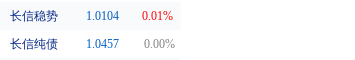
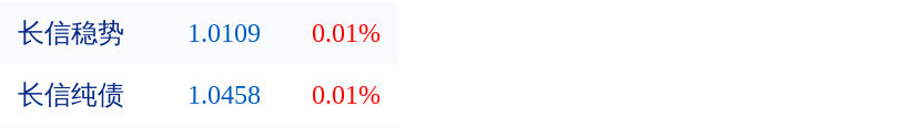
- 1.0104 0.01%
+ 1.0109 0.01%

- 1.0457
+ 1.0458

- 0.00%
+ 0.01%
